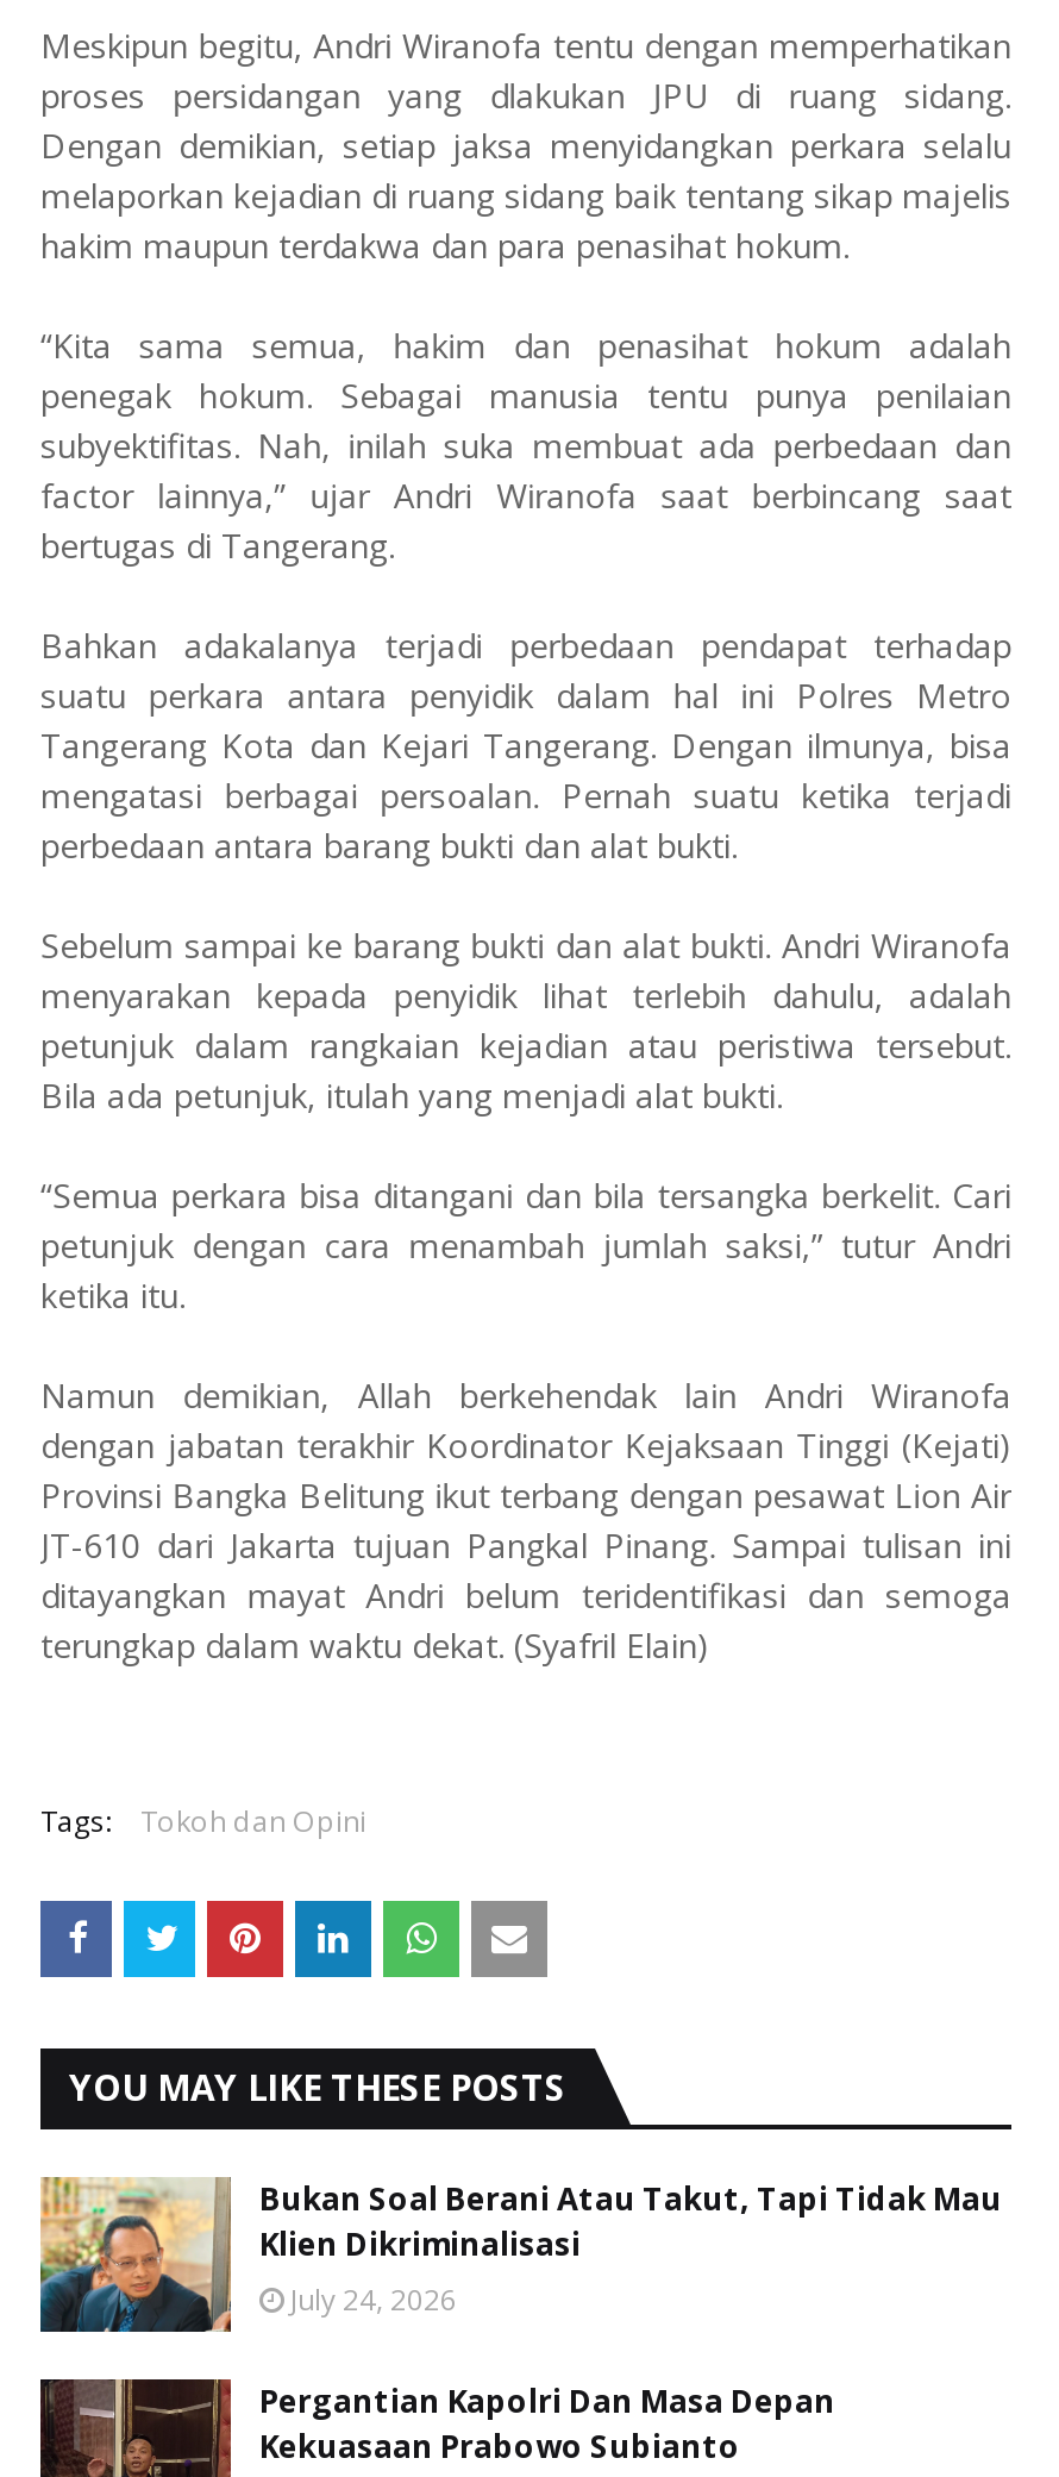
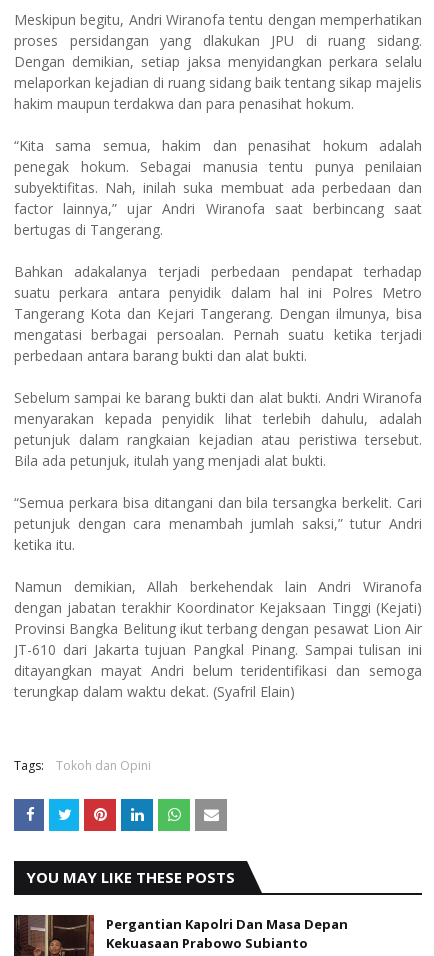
- [image]
- Bukan Soal Berani Atau Takut, Tapi Tidak Mau
- Klien Dikriminalisasi
- July 24, 2026
